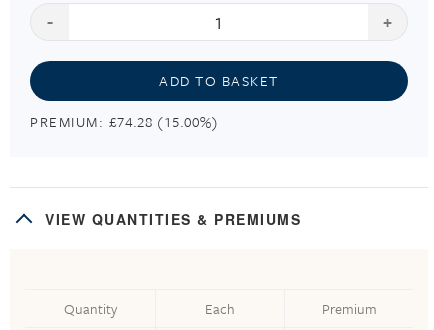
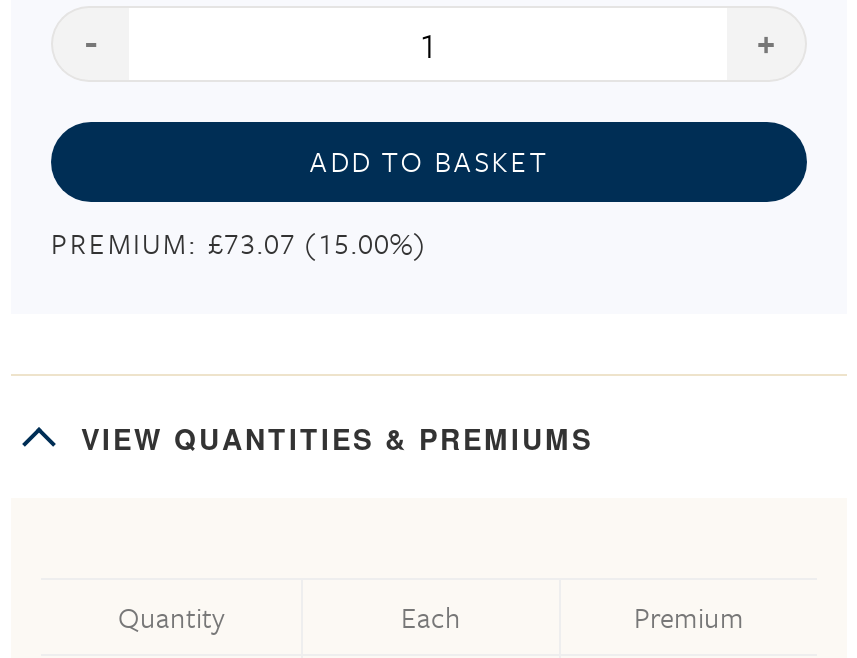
- PREMIUM: £74.28 (15.00%)
+ PREMIUM: £73.07 (15.00%)
